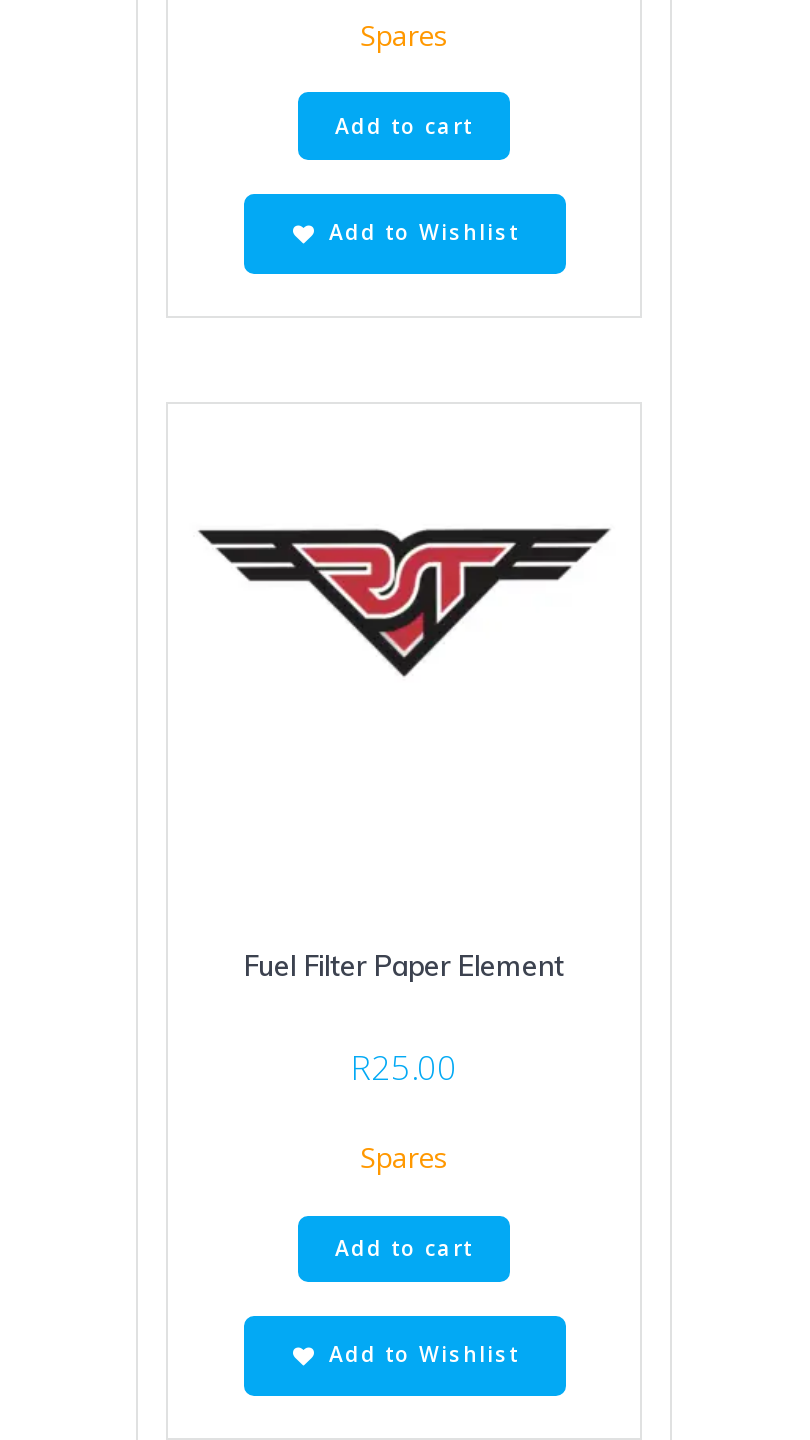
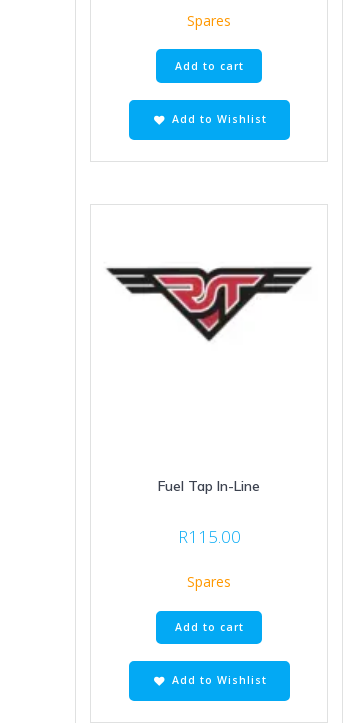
- Fuel Filter Paper Element
+ Fuel Tap In-Line

- R25.00
+ R115.00
